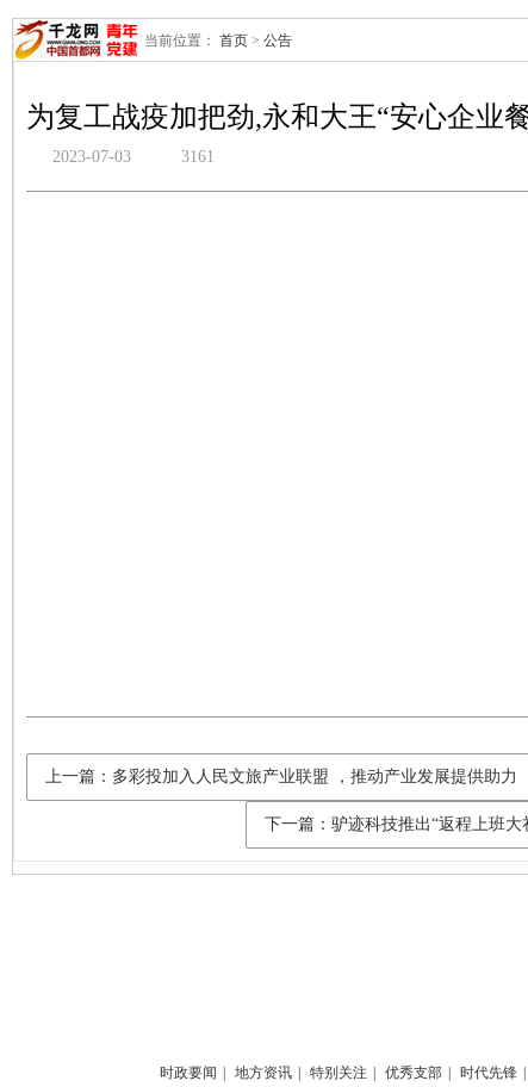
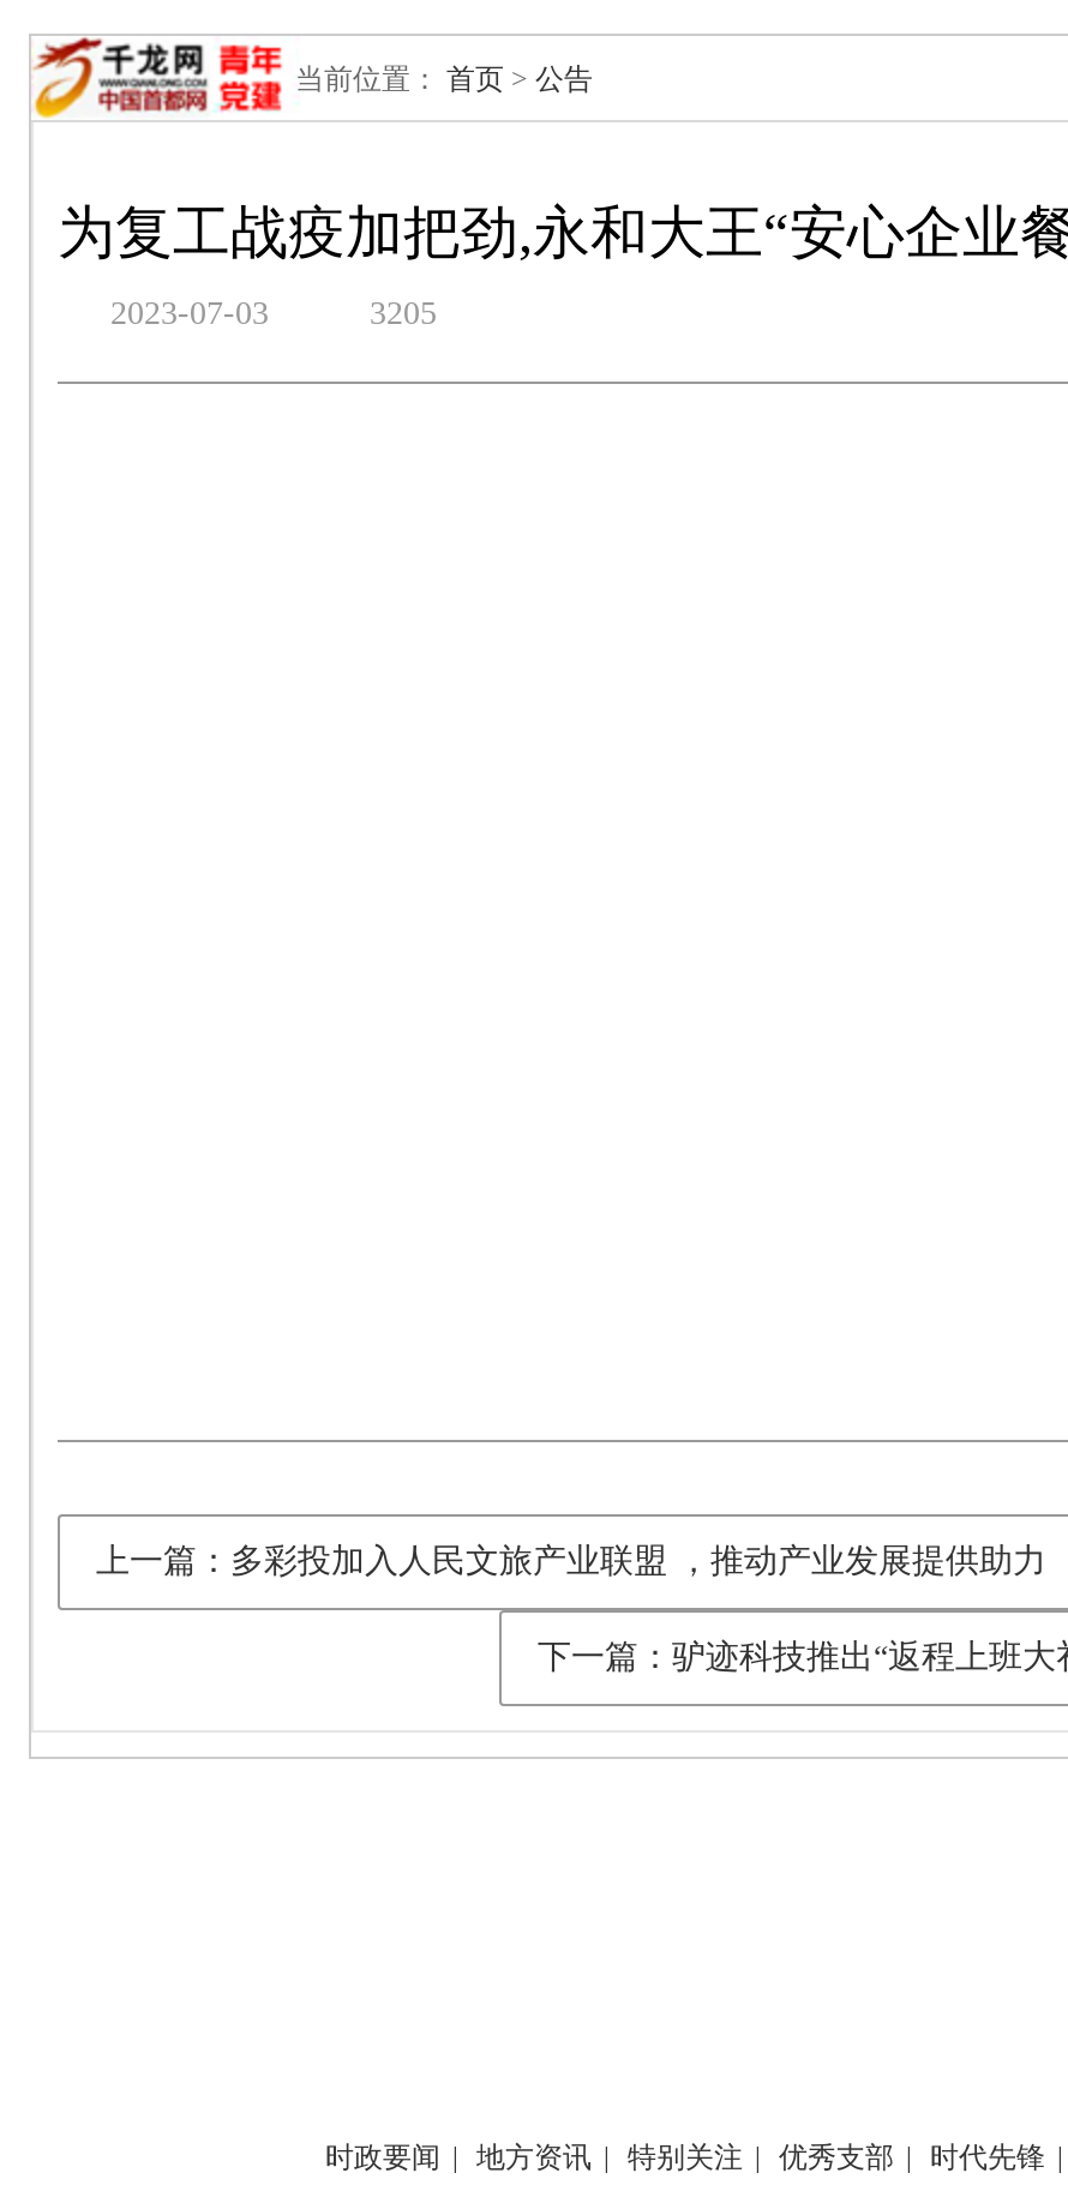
- 3161
+ 3205
